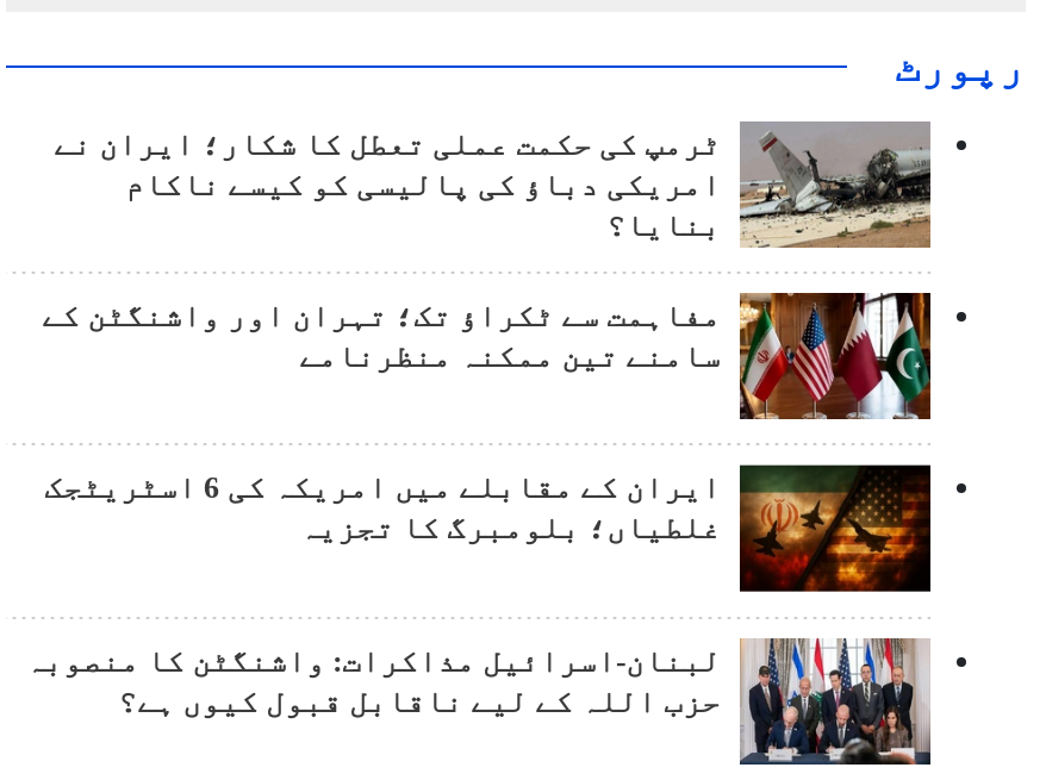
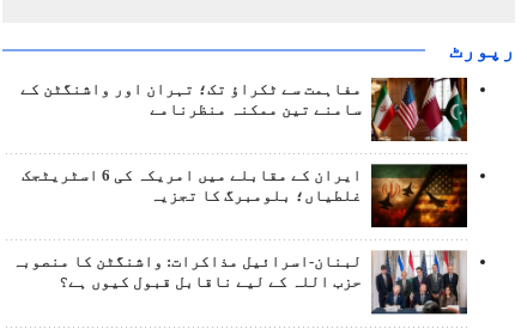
- [image]
- ٹرمپ کی حکمت عملی تعطل کا شکار؛ ایران نے
- امریکی دباؤ کی پالیسی کو کیسے ناکام
- بنایا؟
